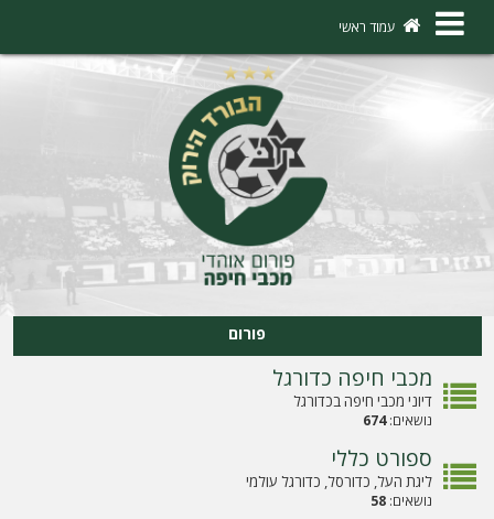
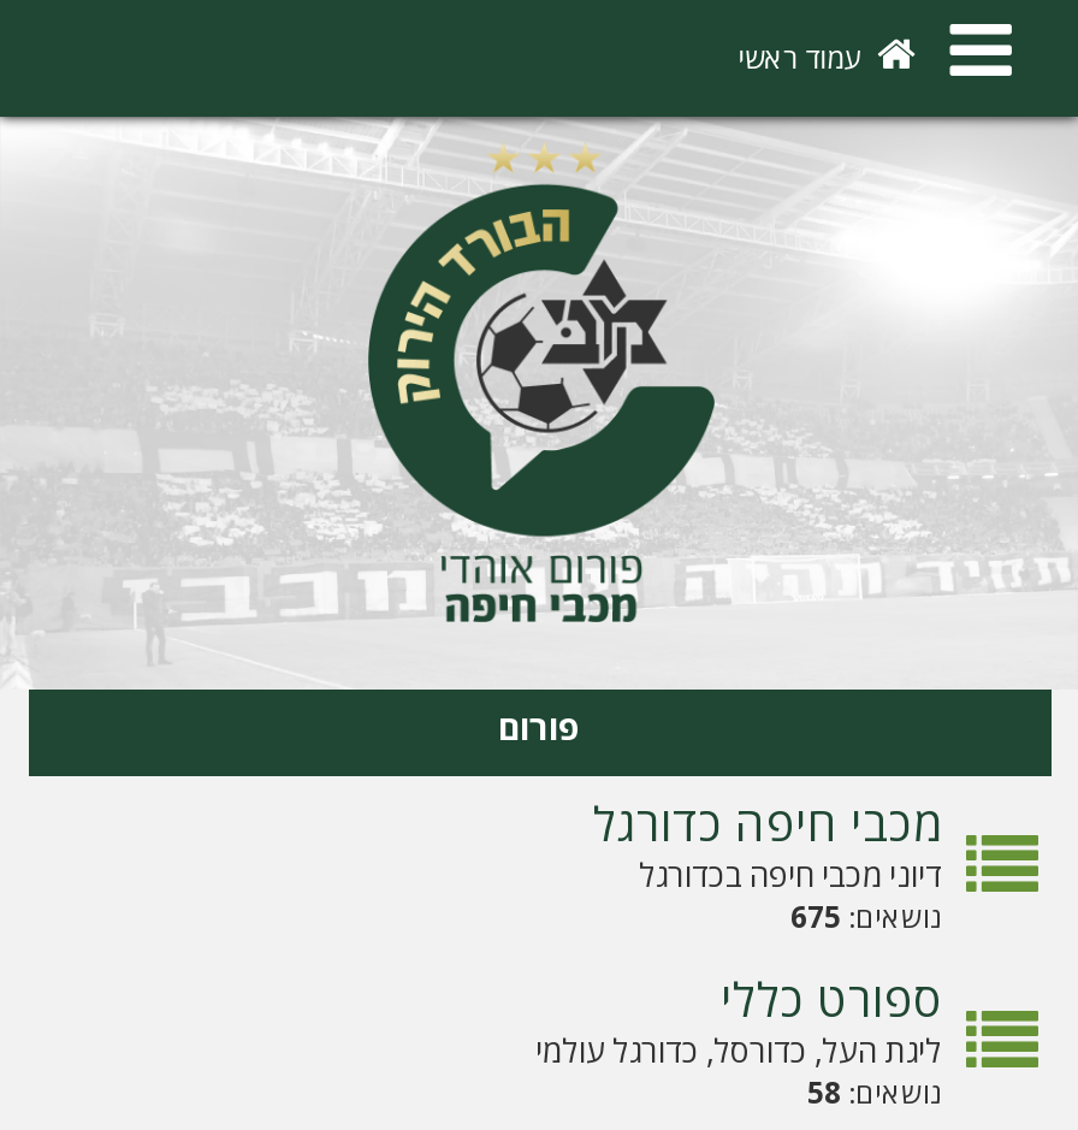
- נושאים: 674
+ נושאים: 675
